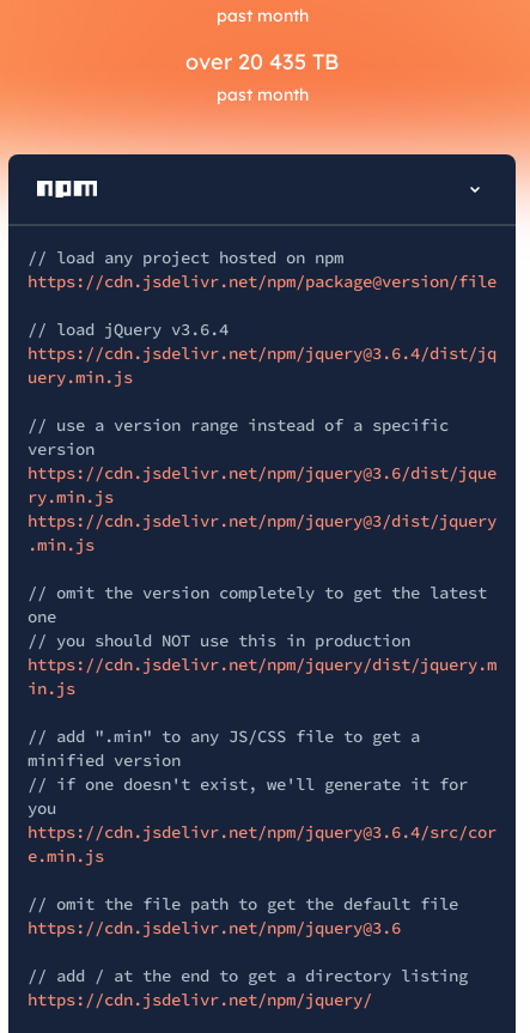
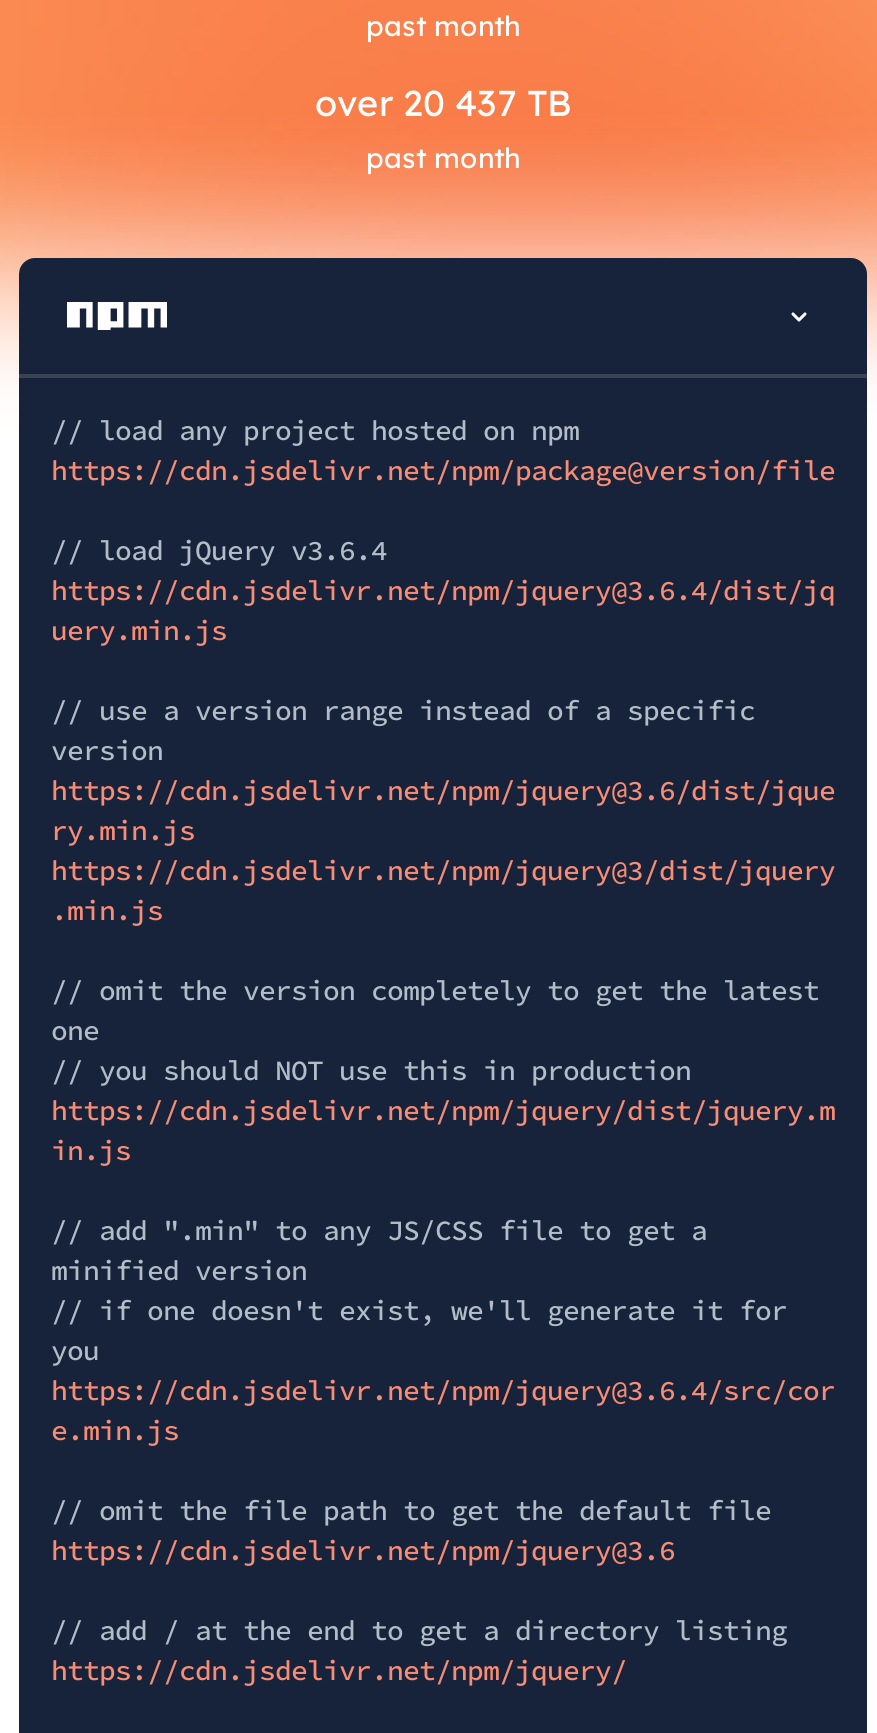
- over 20 435 TB
+ over 20 437 TB
